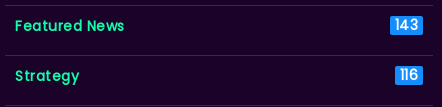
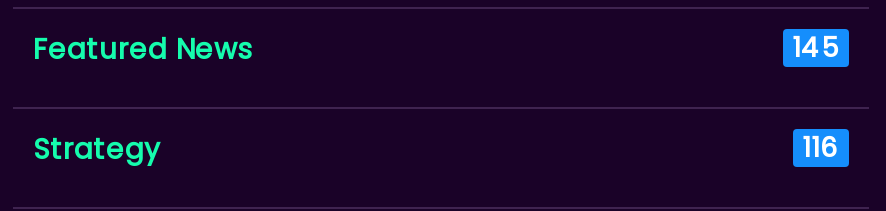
- 143
+ 145
